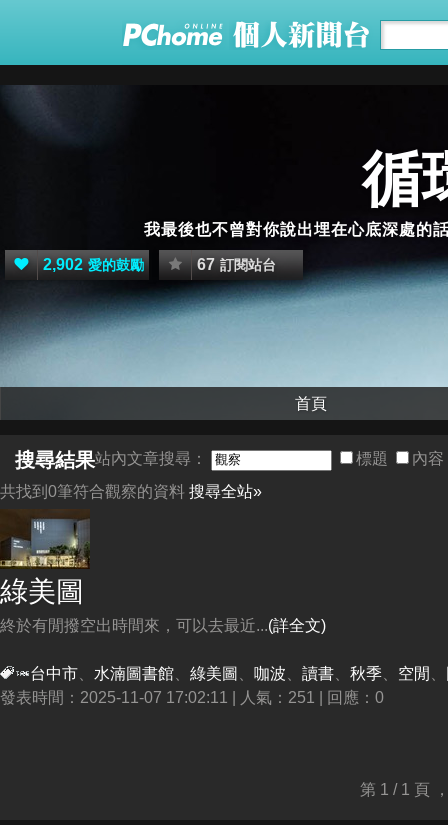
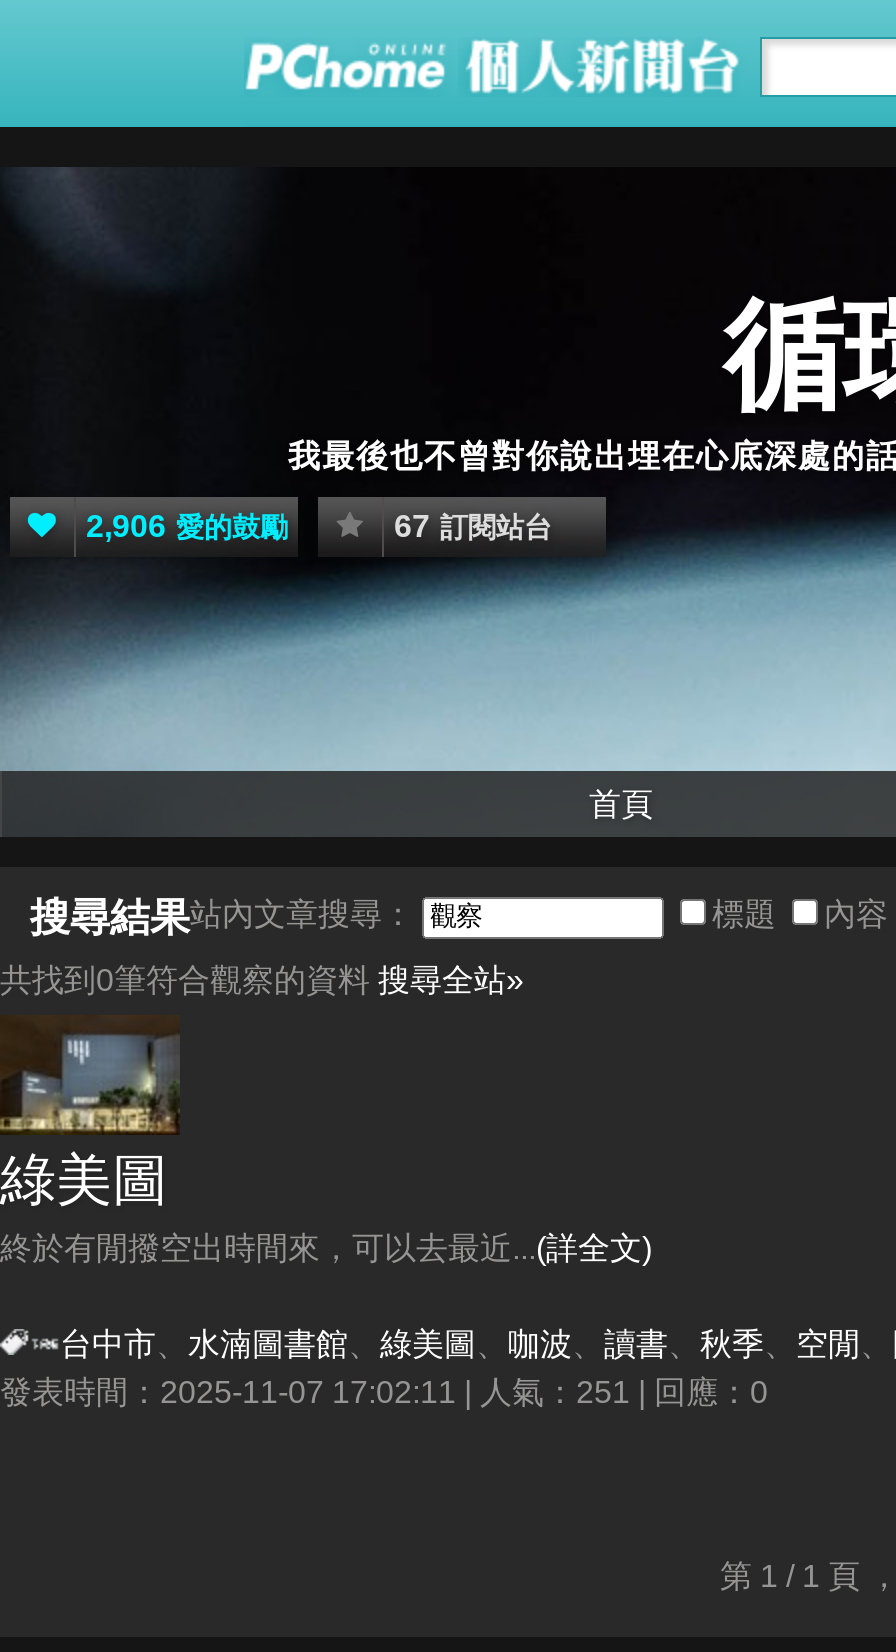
- 2,902 愛的鼓勵
+ 2,906 愛的鼓勵
